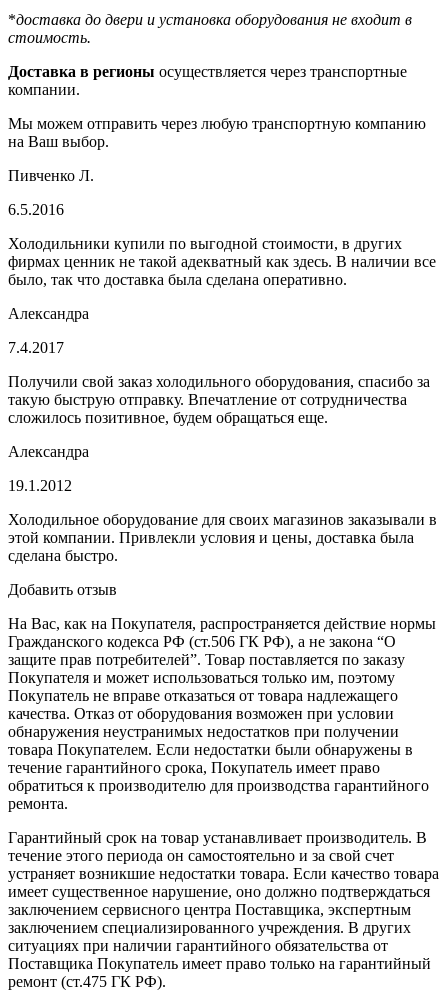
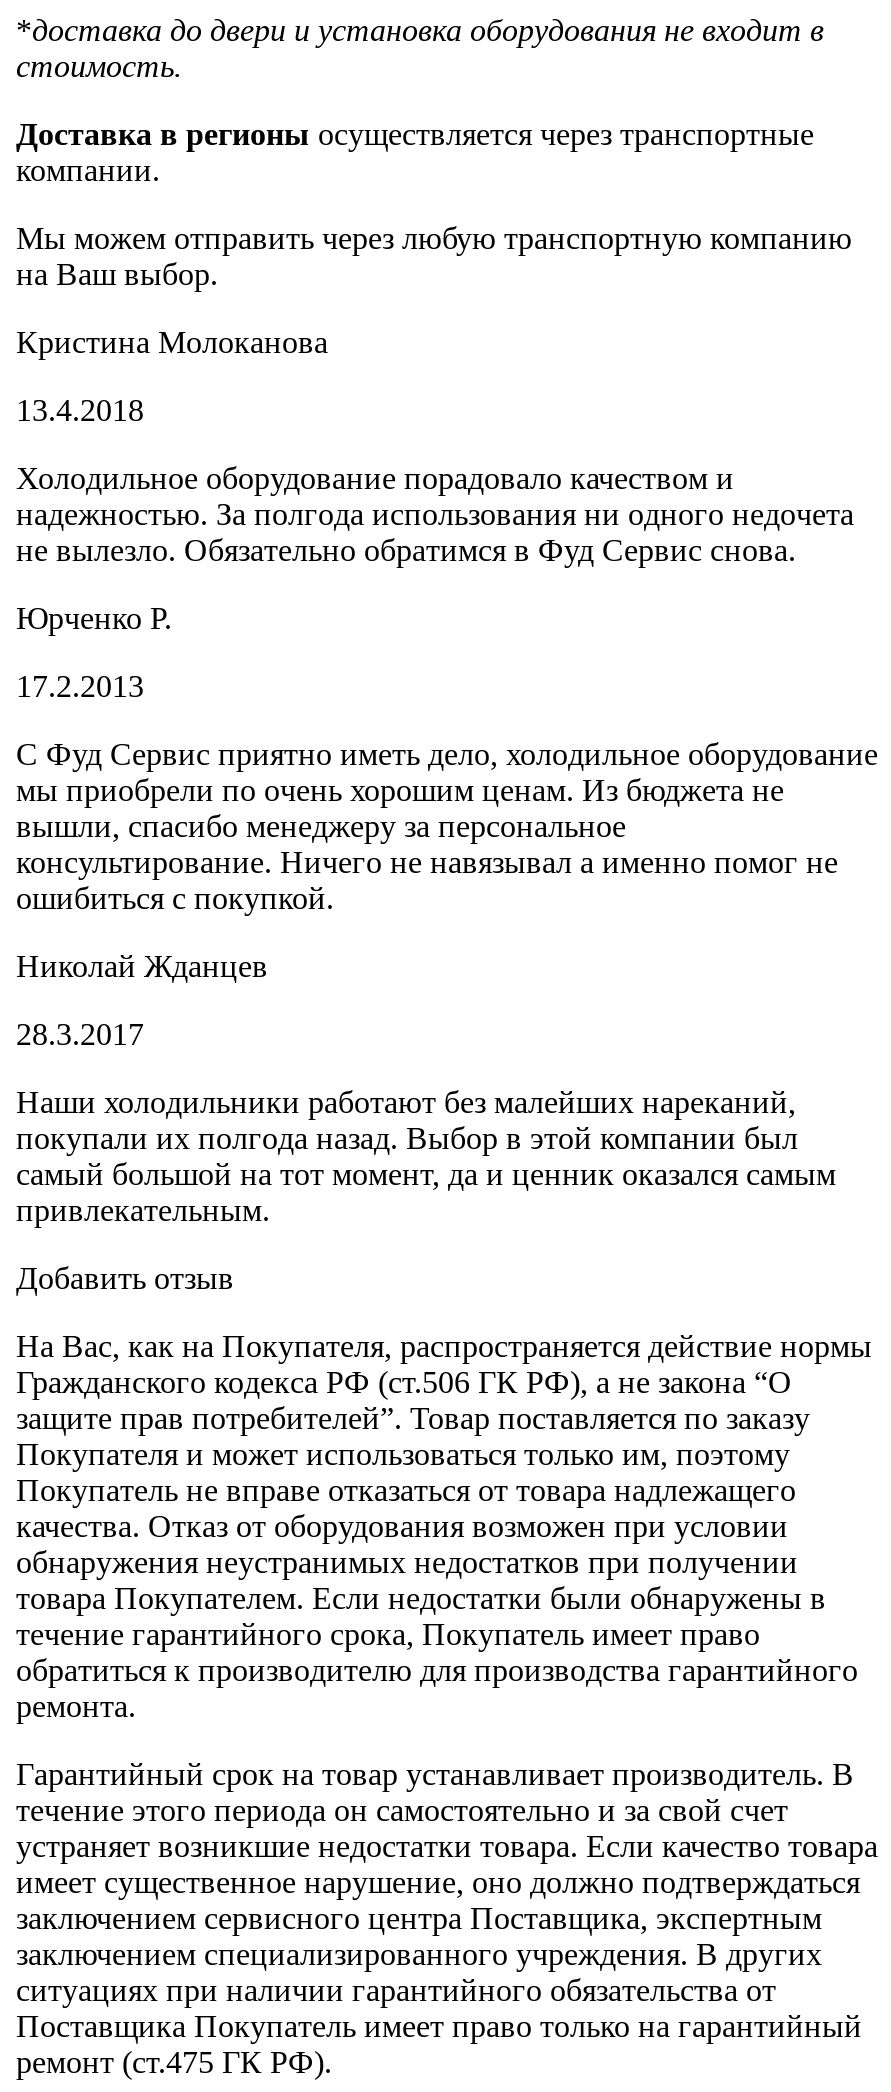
- Пивченко Л.
+ Кристина Молоканова

- 6.5.2016
+ 13.4.2018

- Холодильники купили по выгодной стоимости, в других
- фирмах ценник не такой адекватный как здесь. В наличии все
- было, так что доставка была сделана оперативно.
+ Холодильное оборудование порадовало качеством и
+ надежностью. За полгода использования ни одного недочета
+ не вылезло. Обязательно обратимся в Фуд Сервис снова.

- Александра
+ Юрченко Р.

- 7.4.2017
+ 17.2.2013

- Получили свой заказ холодильного оборудования, спасибо за
- такую быструю отправку. Впечатление от сотрудничества
- сложилось позитивное, будем обращаться еще.
+ С Фуд Сервис приятно иметь дело, холодильное оборудование
+ мы приобрели по очень хорошим ценам. Из бюджета не
+ вышли, спасибо менеджеру за персональное
+ консультирование. Ничего не навязывал а именно помог не
+ ошибиться с покупкой.

- Александра
+ Николай Жданцев

- 19.1.2012
+ 28.3.2017

- Холодильное оборудование для своих магазинов заказывали в
- этой компании. Привлекли условия и цены, доставка была
- сделана быстро.
+ Наши холодильники работают без малейших нареканий,
+ покупали их полгода назад. Выбор в этой компании был
+ самый большой на тот момент, да и ценник оказался самым
+ привлекательным.
